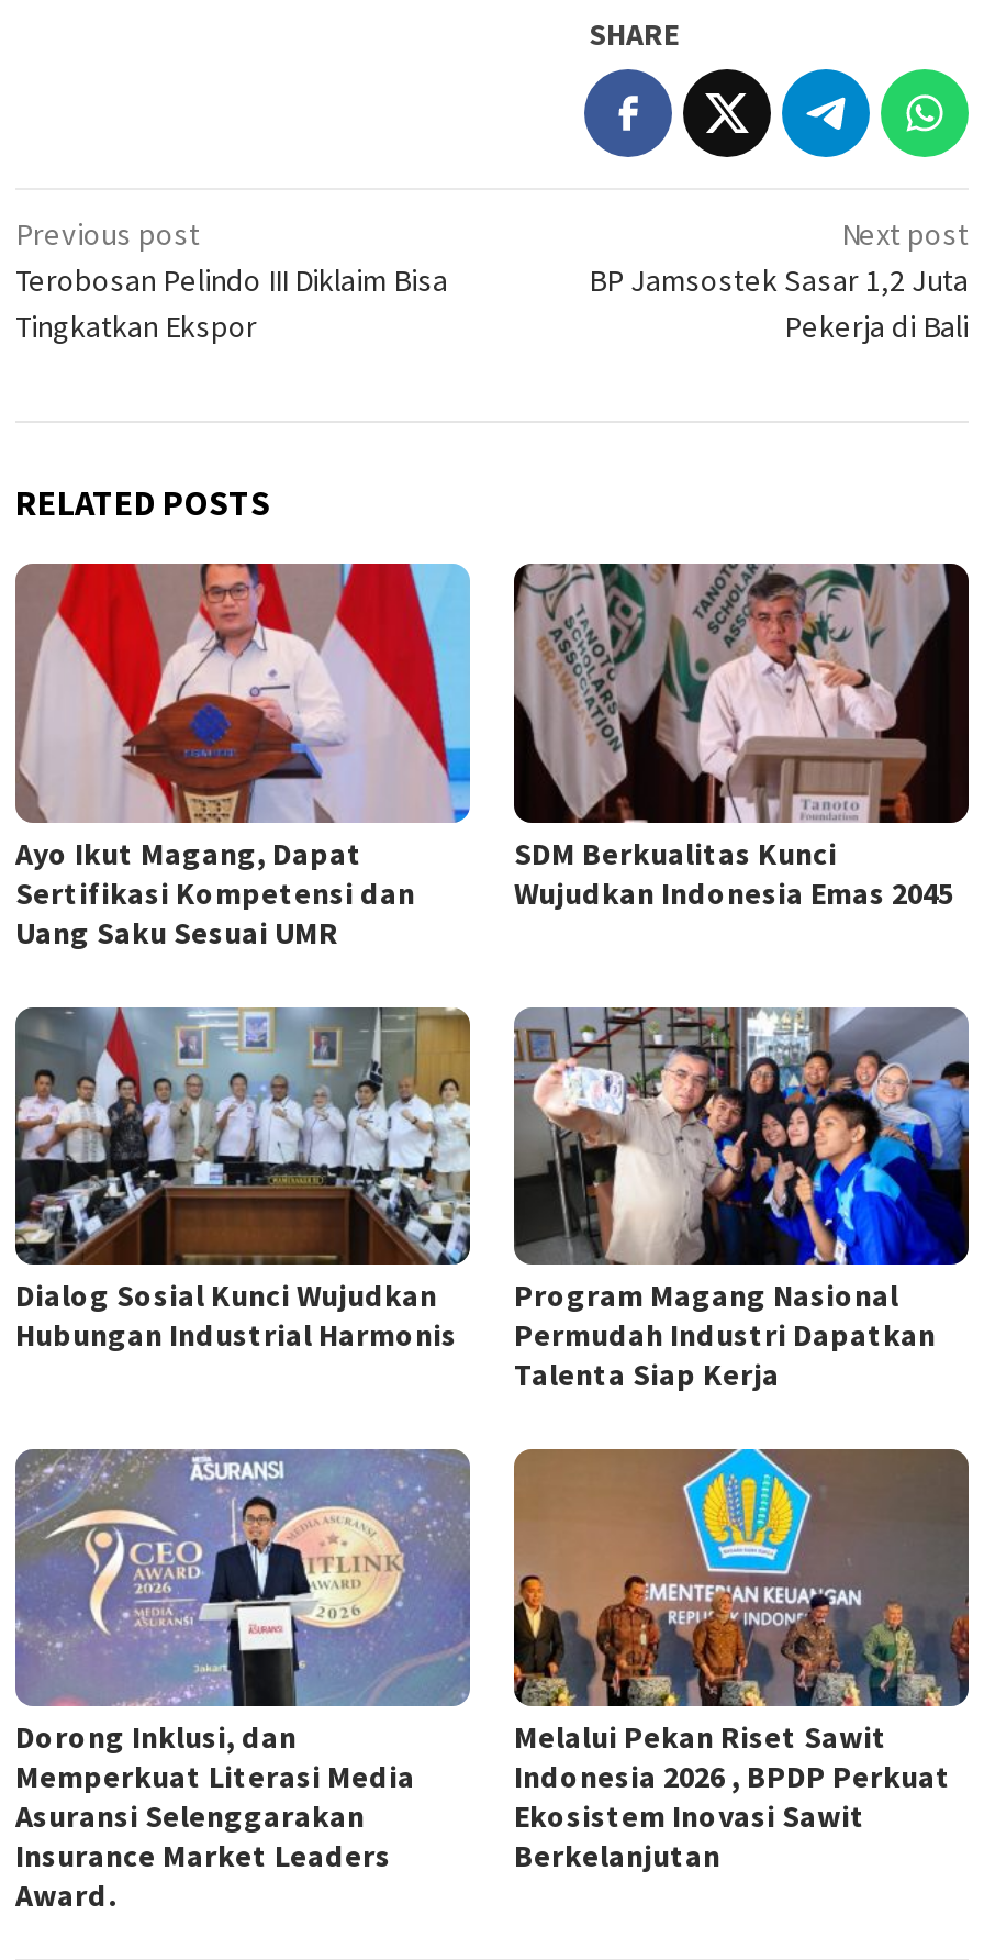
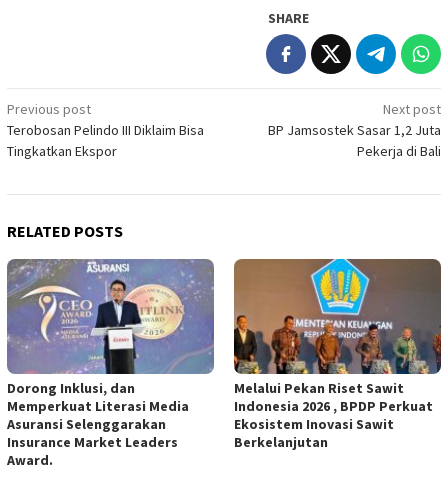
- [image]
- Ayo Ikut Magang, Dapat
- Sertifikasi Kompetensi dan
- Uang Saku Sesuai UMR

- [image]
- SDM Berkualitas Kunci
- Wujudkan Indonesia Emas 2045

- [image]
- Dialog Sosial Kunci Wujudkan
- Hubungan Industrial Harmonis

- [image]
- Program Magang Nasional
- Permudah Industri Dapatkan
- Talenta Siap Kerja
